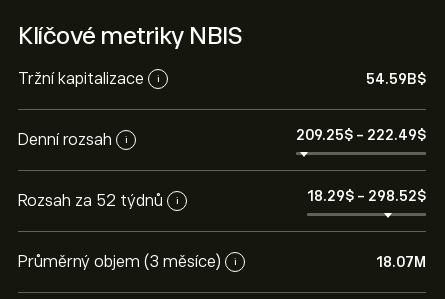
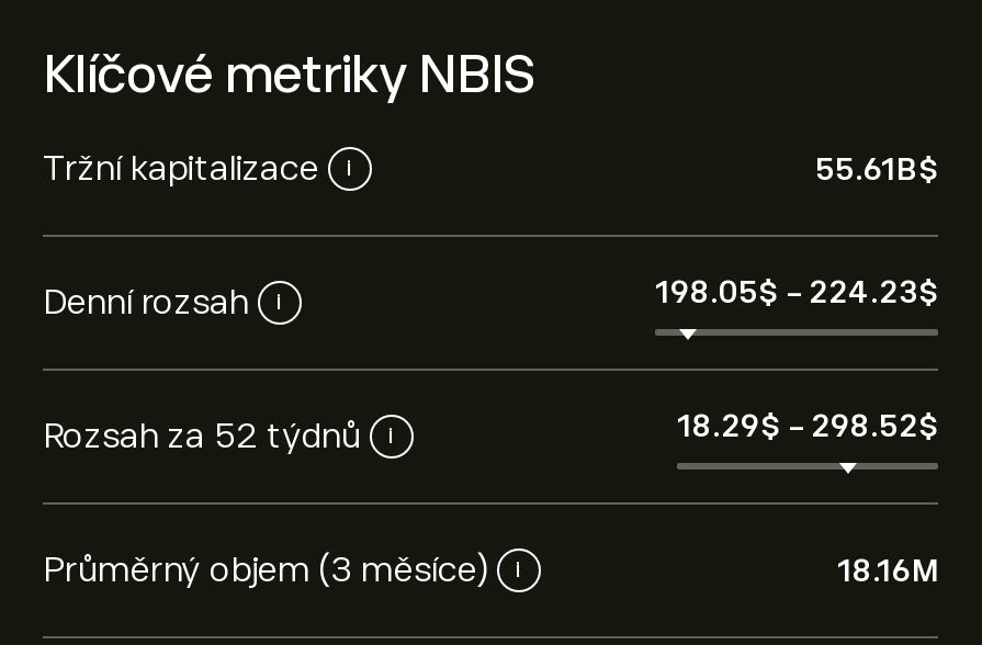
- 54.59B$
+ 55.61B$

- 209.25$- 222.49$
+ 198.05$- 224.23$

- 18.07M
+ 18.16M
